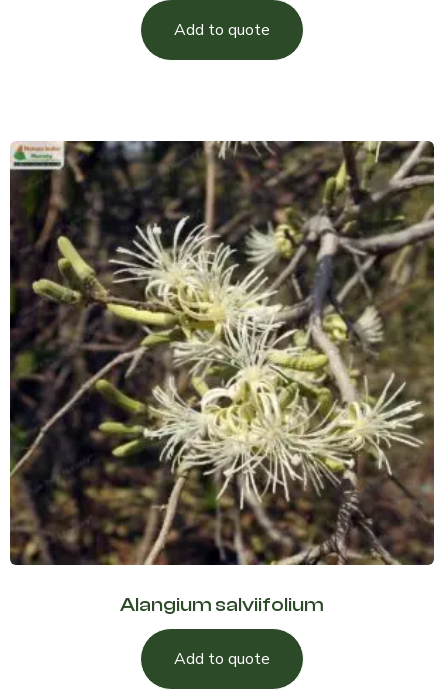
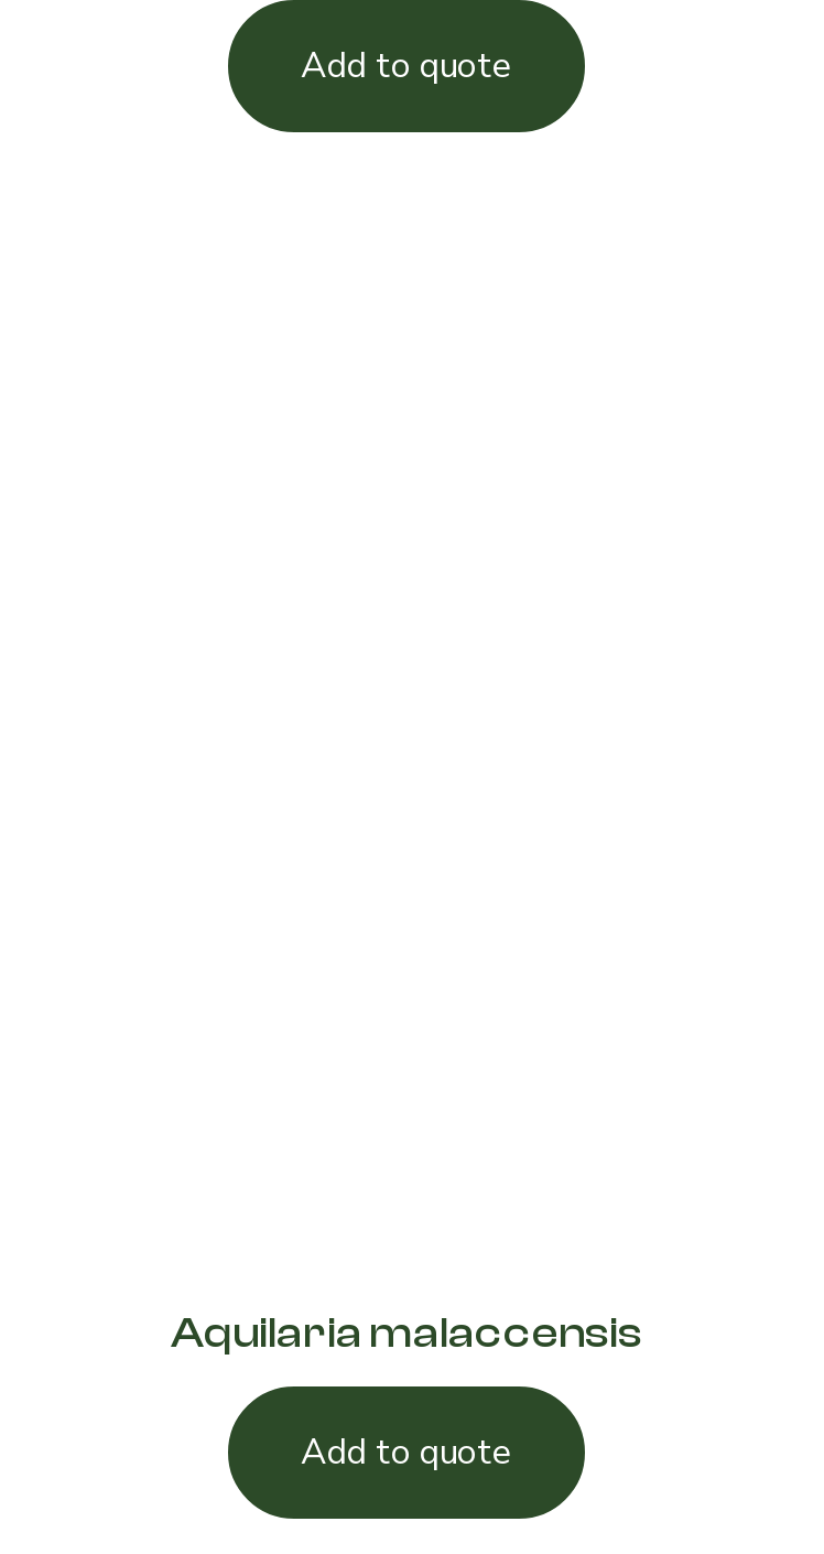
- [image]

- Alangium salviifolium
+ Aquilaria malaccensis
